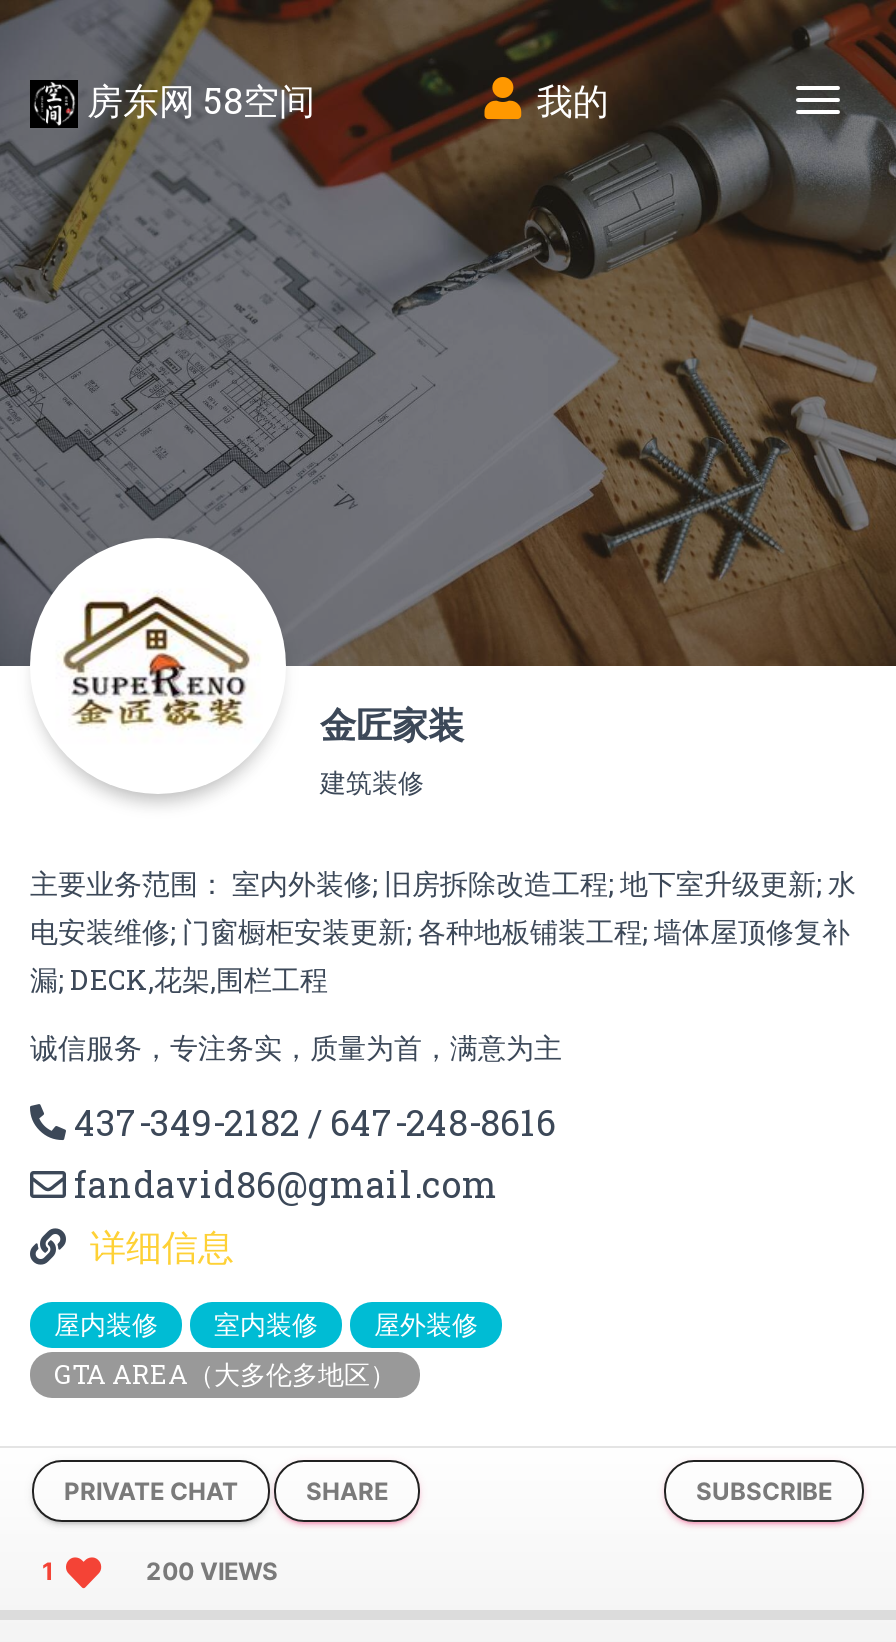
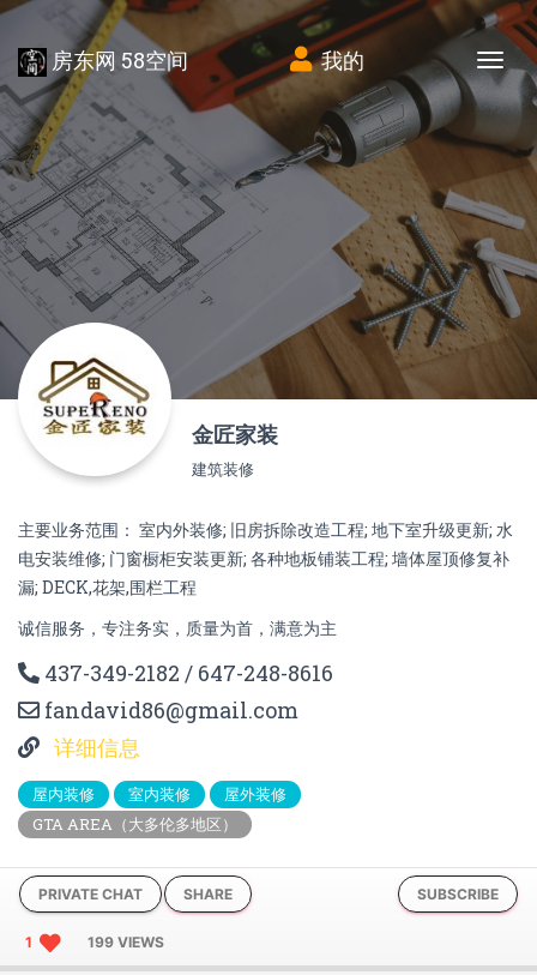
- 200 VIEWS
+ 199 VIEWS
